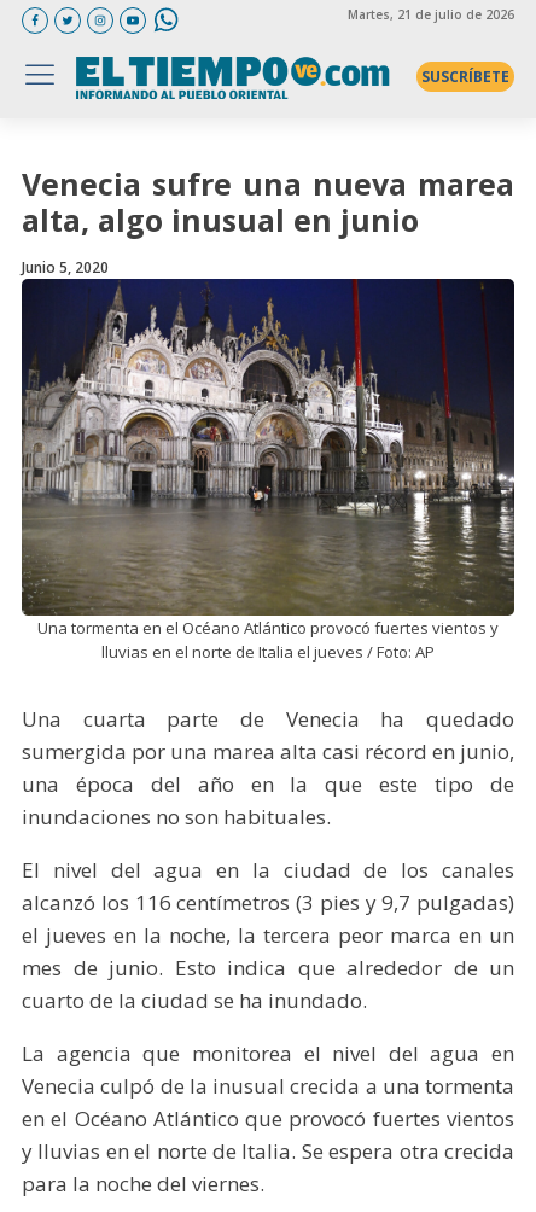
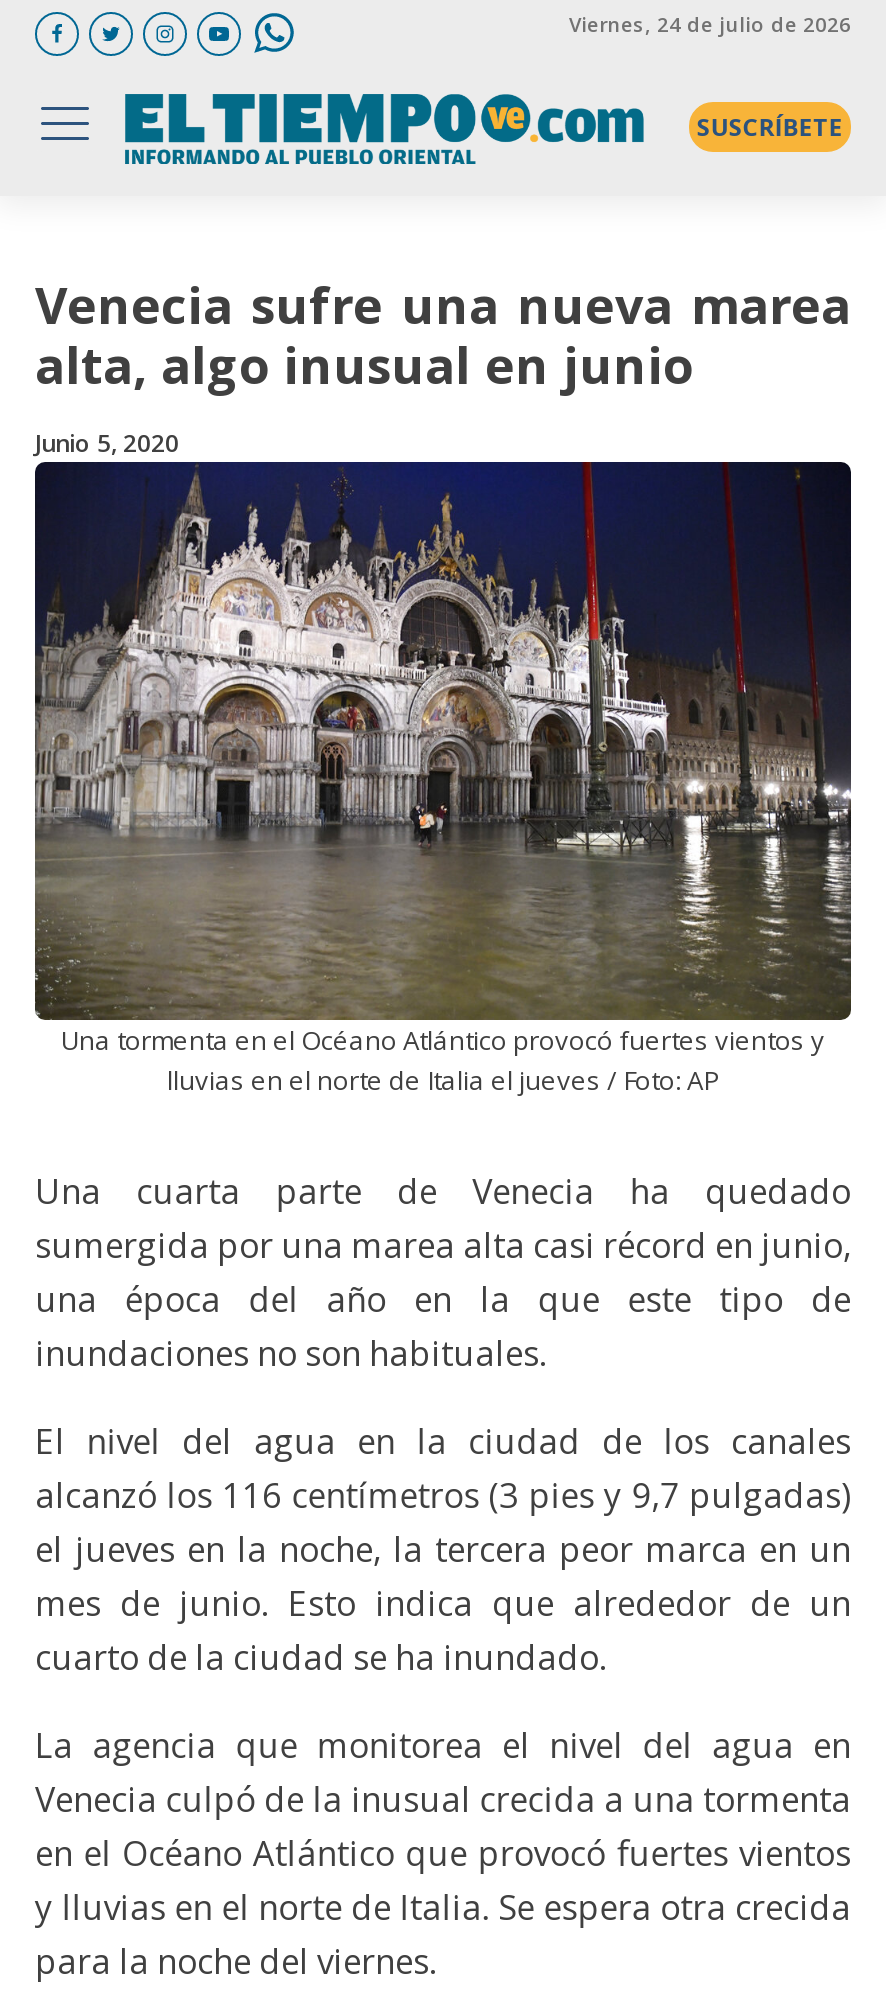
- Martes, 21 de julio de 2026
+ Viernes, 24 de julio de 2026
